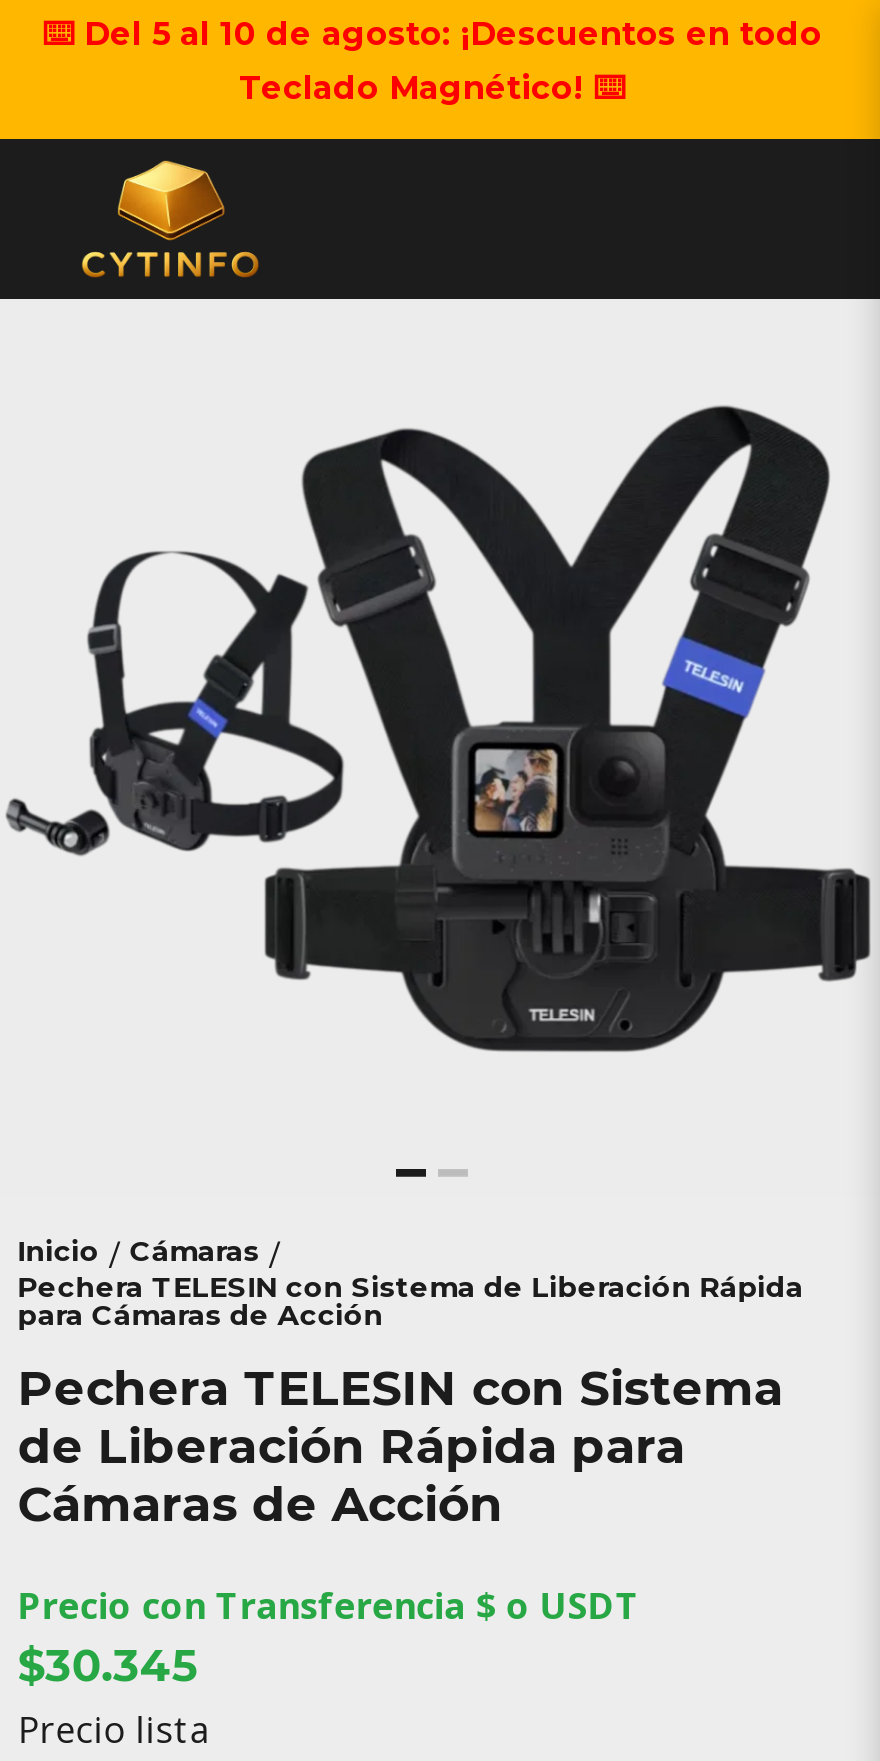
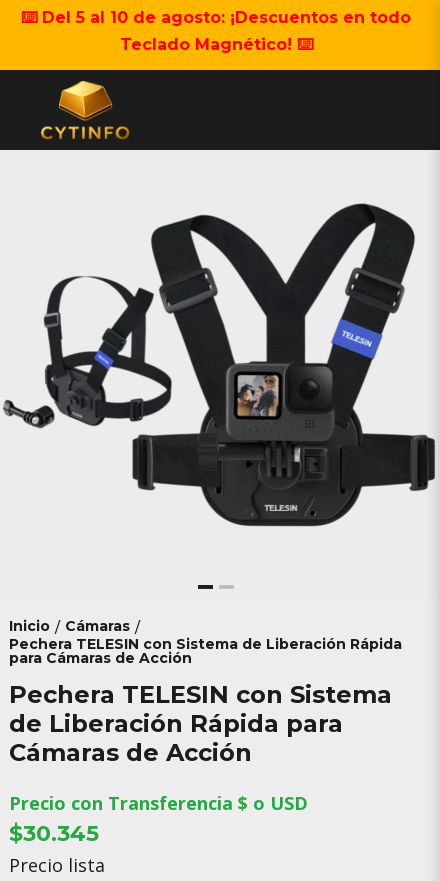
- Precio con Transferencia $ o USDT
+ Precio con Transferencia $ o USD
